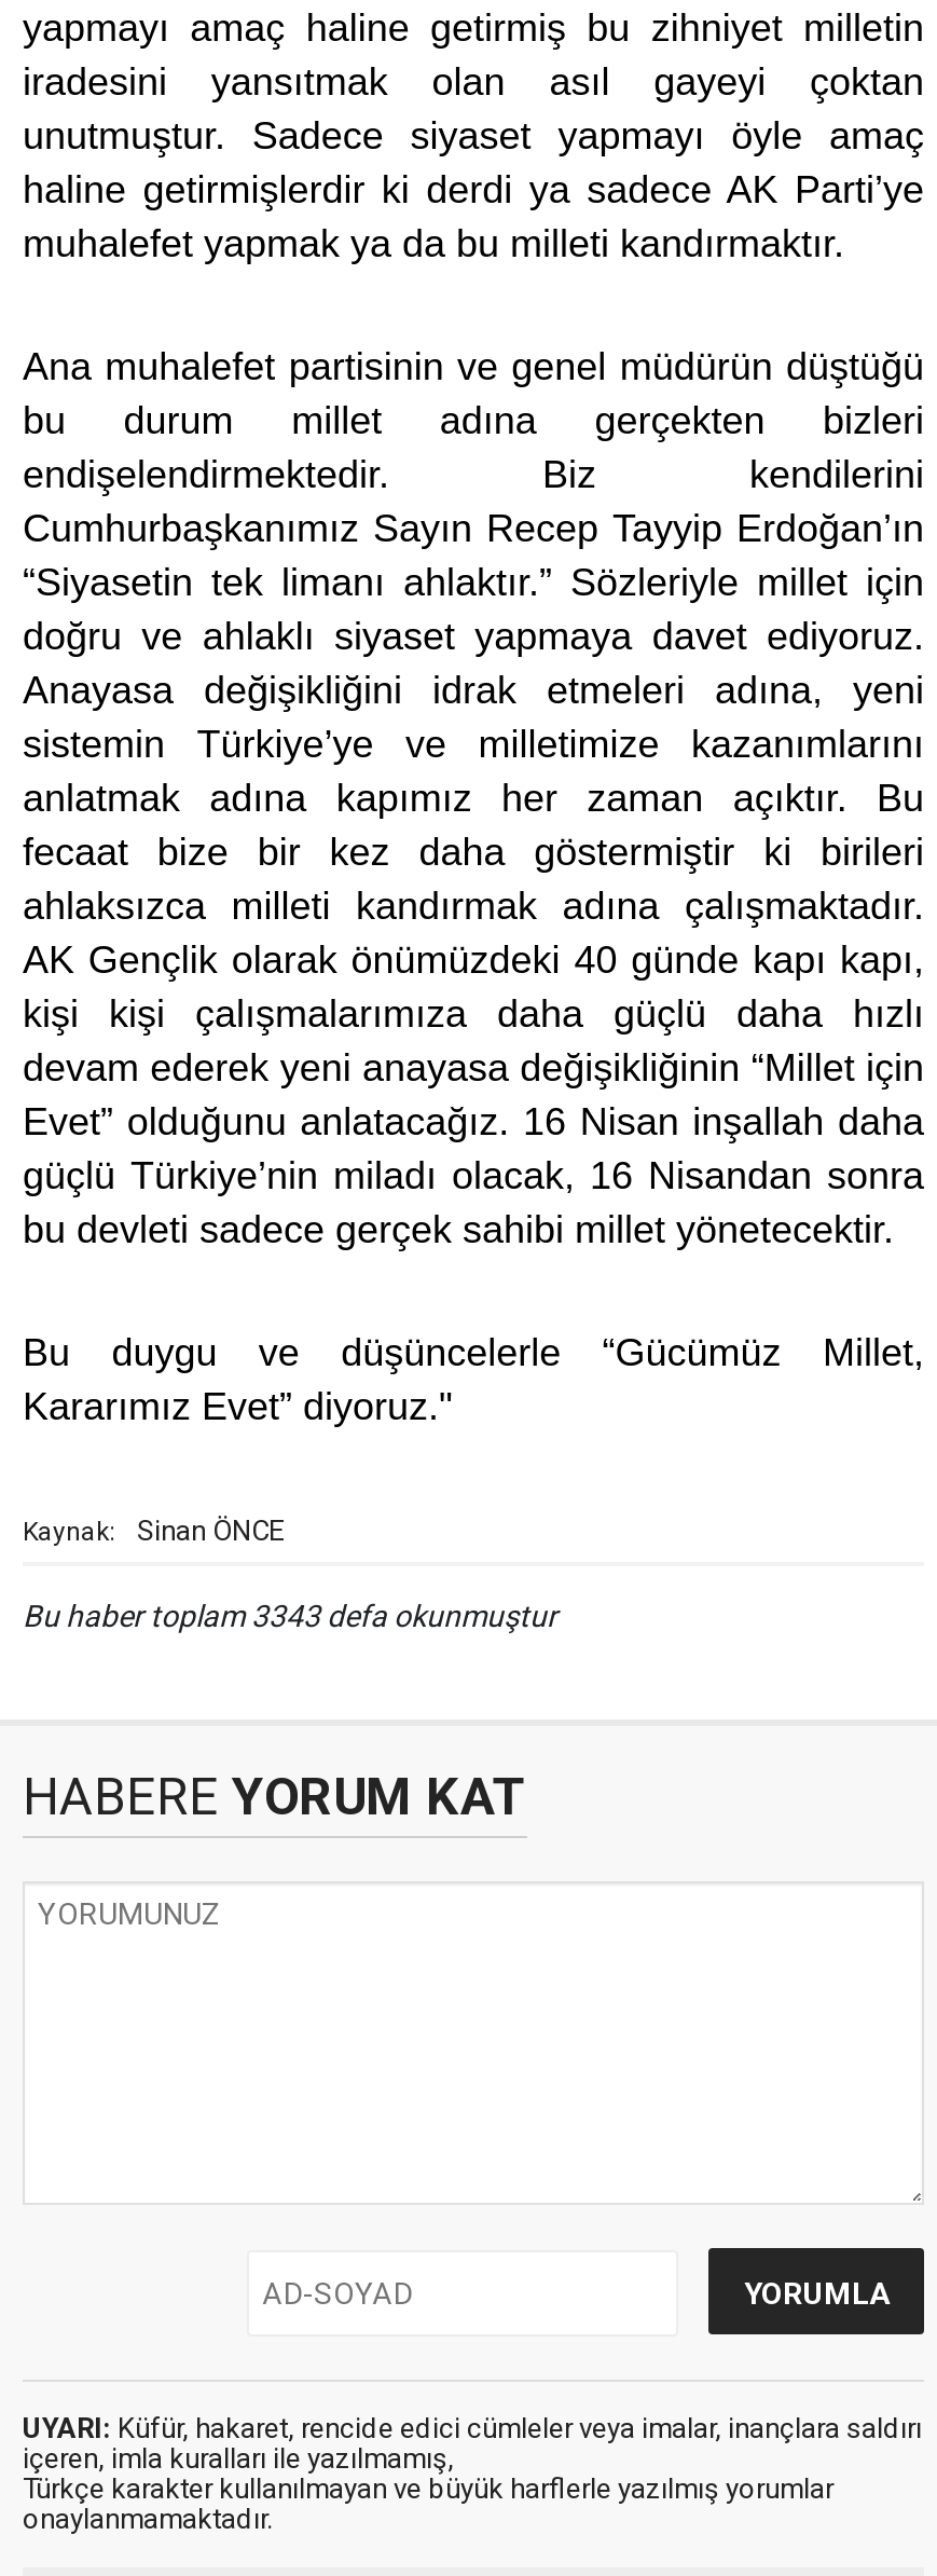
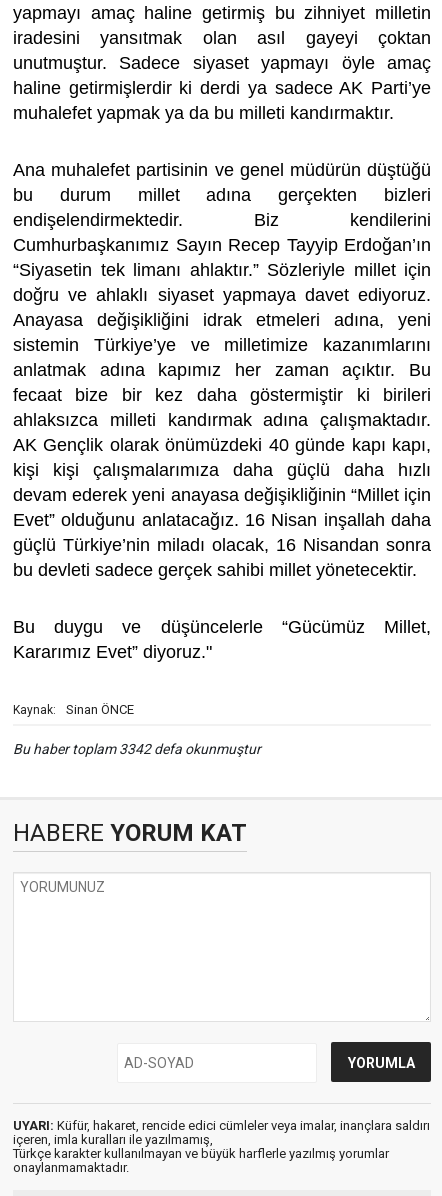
- Bu haber toplam 3343 defa okunmuştur
+ Bu haber toplam 3342 defa okunmuştur
